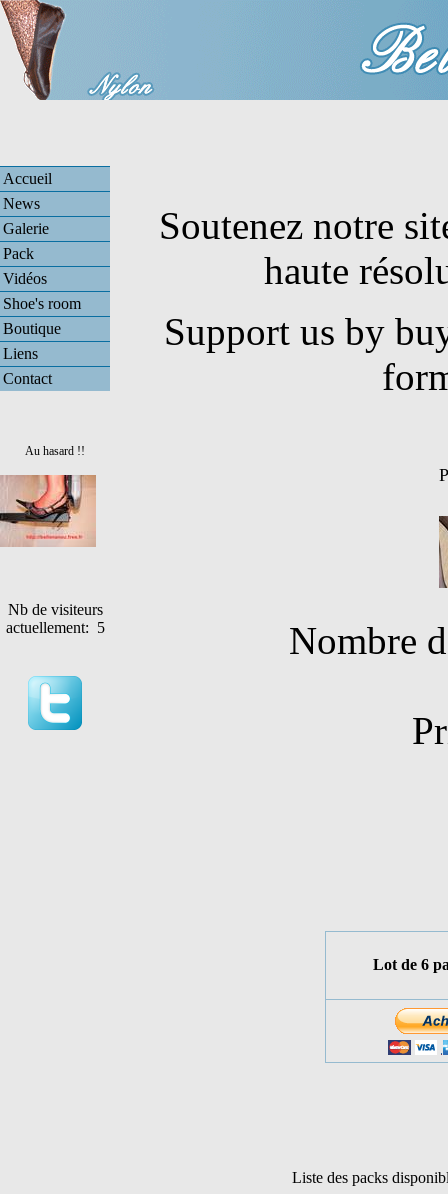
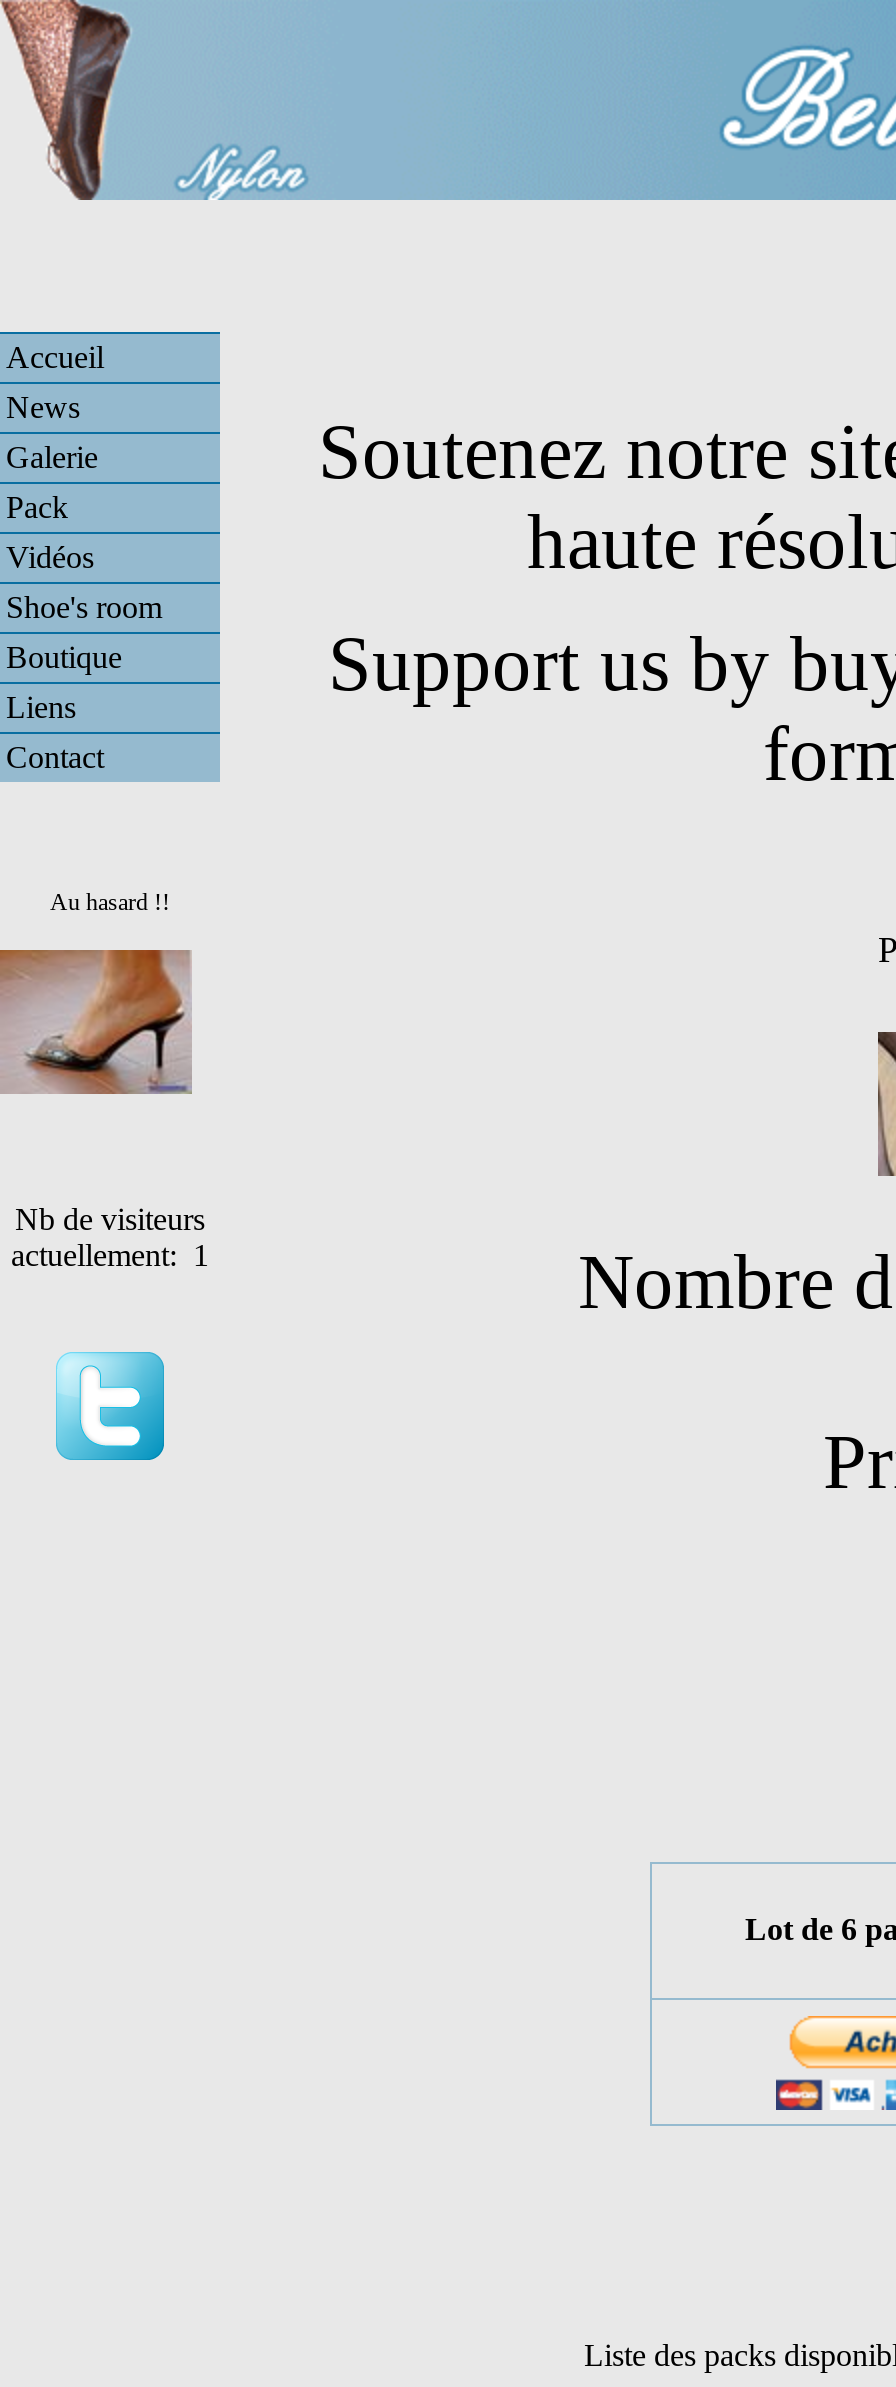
- [image]
+ [image]

- actuellement: 5
+ actuellement: 1
